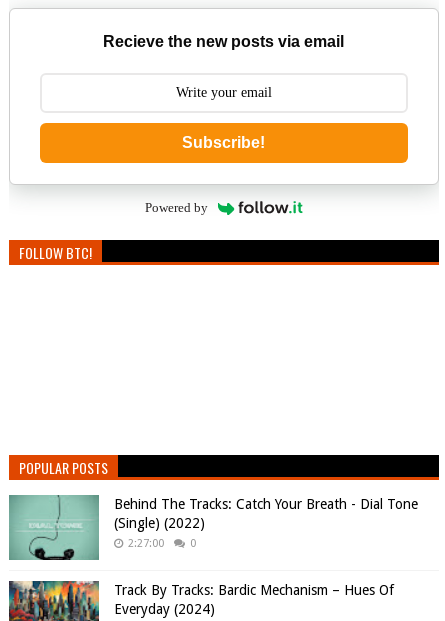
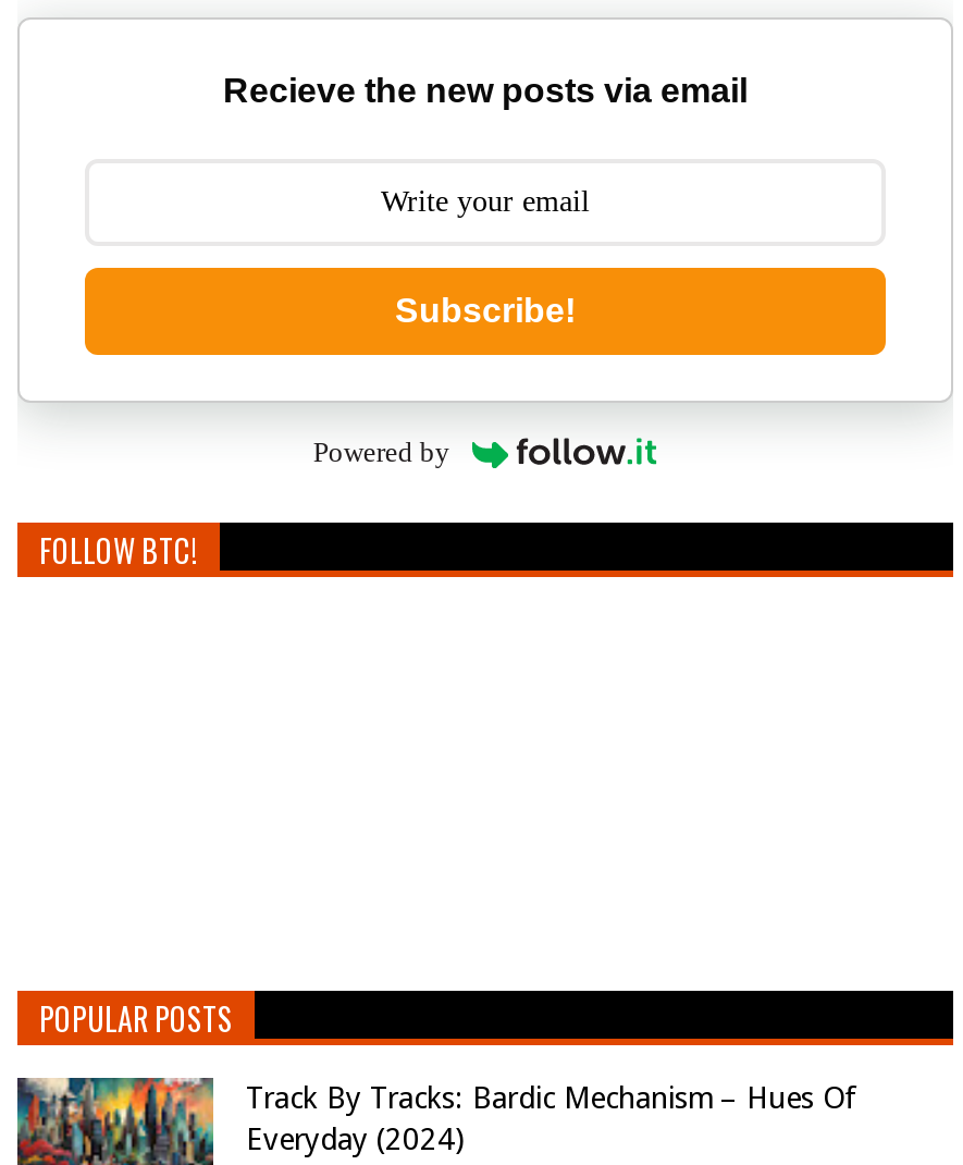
- [image]
- Behind The Tracks: Catch Your Breath - Dial Tone
- (Single) (2022)
- 2:27:00
- 0
